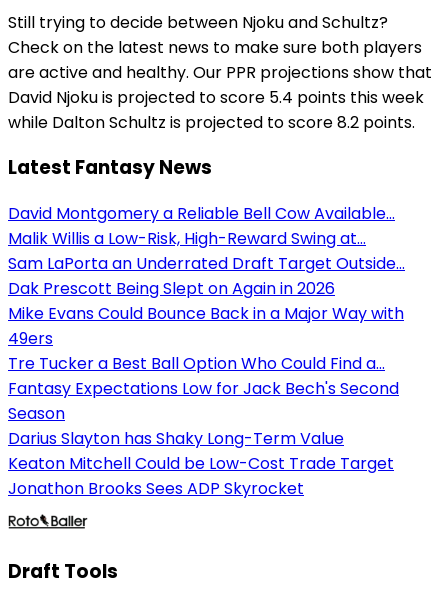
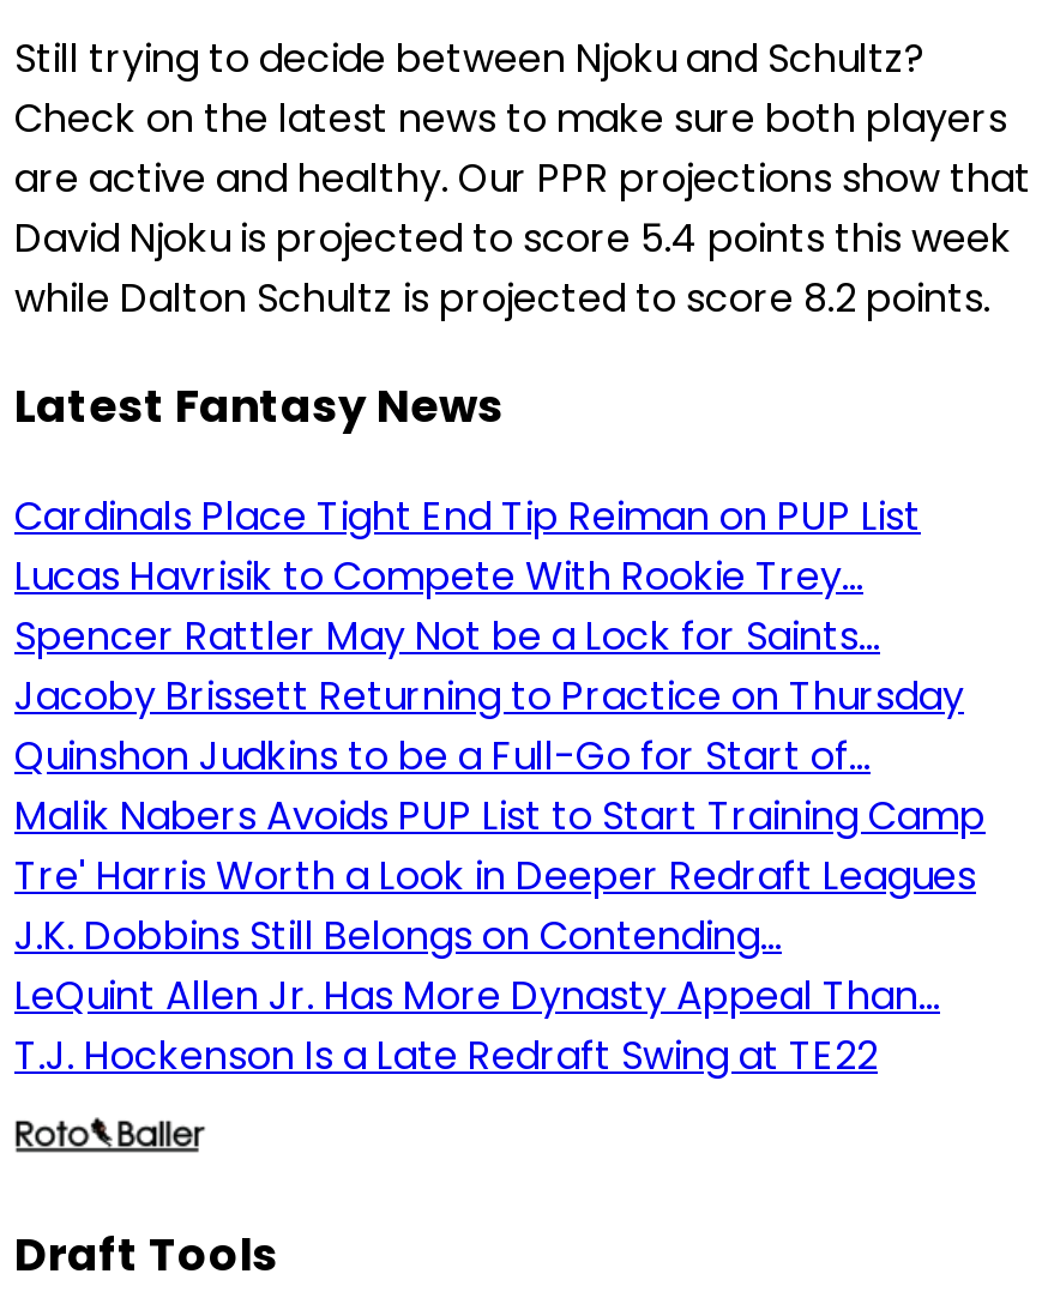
- David Montgomery a Reliable Bell Cow Available...
- Malik Willis a Low-Risk, High-Reward Swing at...
- Sam LaPorta an Underrated Draft Target Outside...
- Dak Prescott Being Slept on Again in 2026
- Mike Evans Could Bounce Back in a Major Way with
- 49ers
- Tre Tucker a Best Ball Option Who Could Find a...
- Fantasy Expectations Low for Jack Bech's Second
- Season
- Darius Slayton has Shaky Long-Term Value
- Keaton Mitchell Could be Low-Cost Trade Target
- Jonathon Brooks Sees ADP Skyrocket
+ Cardinals Place Tight End Tip Reiman on PUP List
+ Lucas Havrisik to Compete With Rookie Trey...
+ Spencer Rattler May Not be a Lock for Saints...
+ Jacoby Brissett Returning to Practice on Thursday
+ Quinshon Judkins to be a Full-Go for Start of...
+ Malik Nabers Avoids PUP List to Start Training Camp
+ Tre' Harris Worth a Look in Deeper Redraft Leagues
+ J.K. Dobbins Still Belongs on Contending...
+ LeQuint Allen Jr. Has More Dynasty Appeal Than...
+ T.J. Hockenson Is a Late Redraft Swing at TE22
